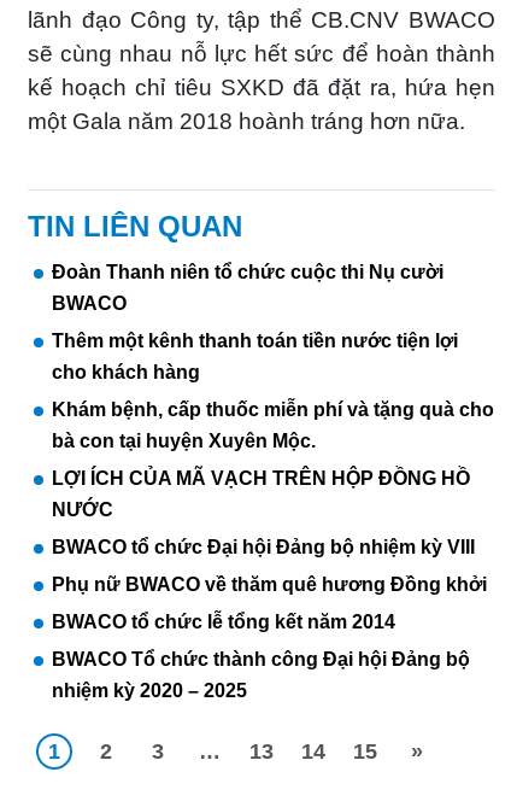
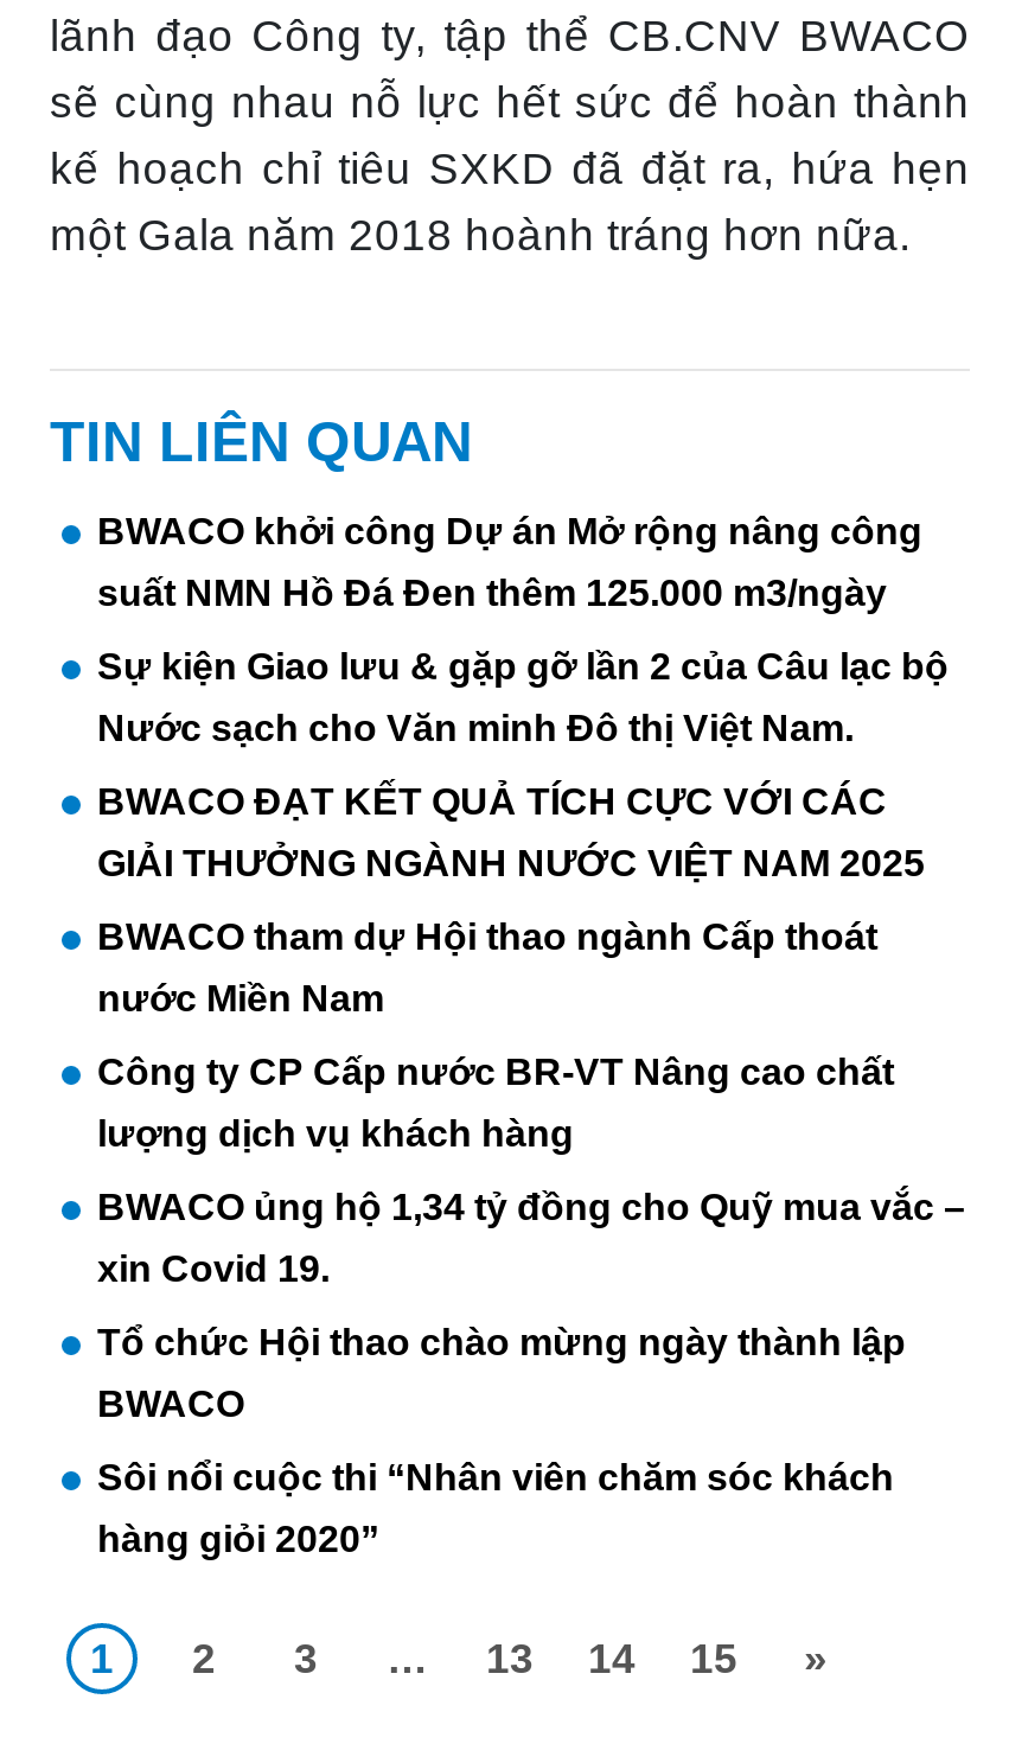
- Đoàn Thanh niên tổ chức cuộc thi Nụ cười
+ BWACO khởi công Dự án Mở rộng nâng công
+ suất NMN Hồ Đá Đen thêm 125.000 m3/ngày
+ Sự kiện Giao lưu & gặp gỡ lần 2 của Câu lạc bộ
+ Nước sạch cho Văn minh Đô thị Việt Nam.
+ BWACO ĐẠT KẾT QUẢ TÍCH CỰC VỚI CÁC
+ GIẢI THƯỞNG NGÀNH NƯỚC VIỆT NAM 2025
+ BWACO tham dự Hội thao ngành Cấp thoát
+ nước Miền Nam
+ Công ty CP Cấp nước BR-VT Nâng cao chất
+ lượng dịch vụ khách hàng
+ BWACO ủng hộ 1,34 tỷ đồng cho Quỹ mua vắc –
+ xin Covid 19.
+ Tổ chức Hội thao chào mừng ngày thành lập

moved down: BWACO

- Thêm một kênh thanh toán tiền nước tiện lợi
- cho khách hàng
- Khám bệnh, cấp thuốc miễn phí và tặng quà cho
- bà con tại huyện Xuyên Mộc.
- LỢI ÍCH CỦA MÃ VẠCH TRÊN HỘP ĐỒNG HỒ
- NƯỚC
- BWACO tổ chức Đại hội Đảng bộ nhiệm kỳ VIII
- Phụ nữ BWACO về thăm quê hương Đồng khởi
- BWACO tổ chức lễ tổng kết năm 2014
- BWACO Tổ chức thành công Đại hội Đảng bộ
- nhiệm kỳ 2020 – 2025
+ Sôi nổi cuộc thi “Nhân viên chăm sóc khách
+ hàng giỏi 2020”
